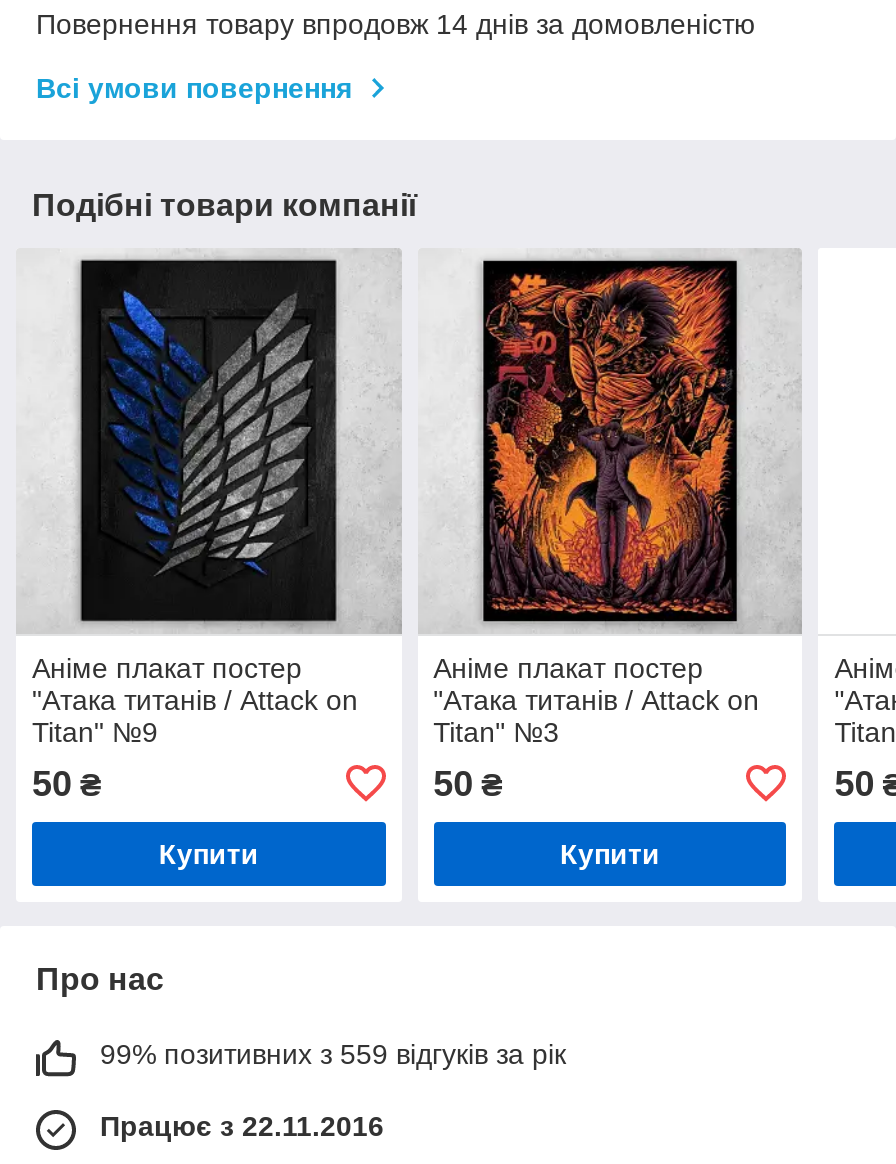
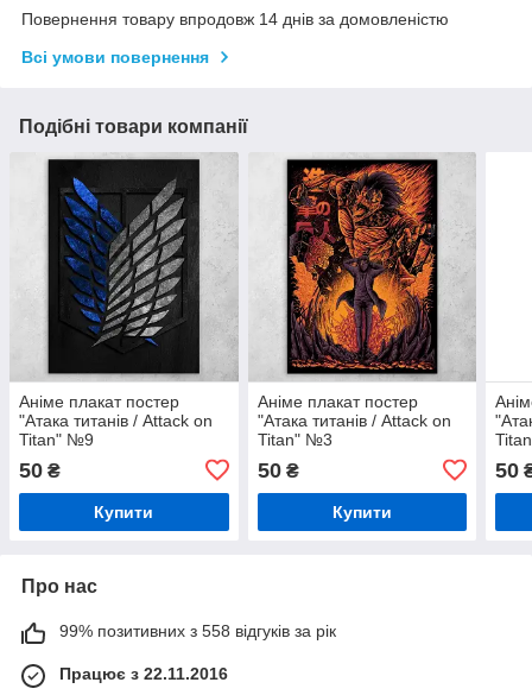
- 99% позитивних з 559 відгуків за рік
+ 99% позитивних з 558 відгуків за рік
